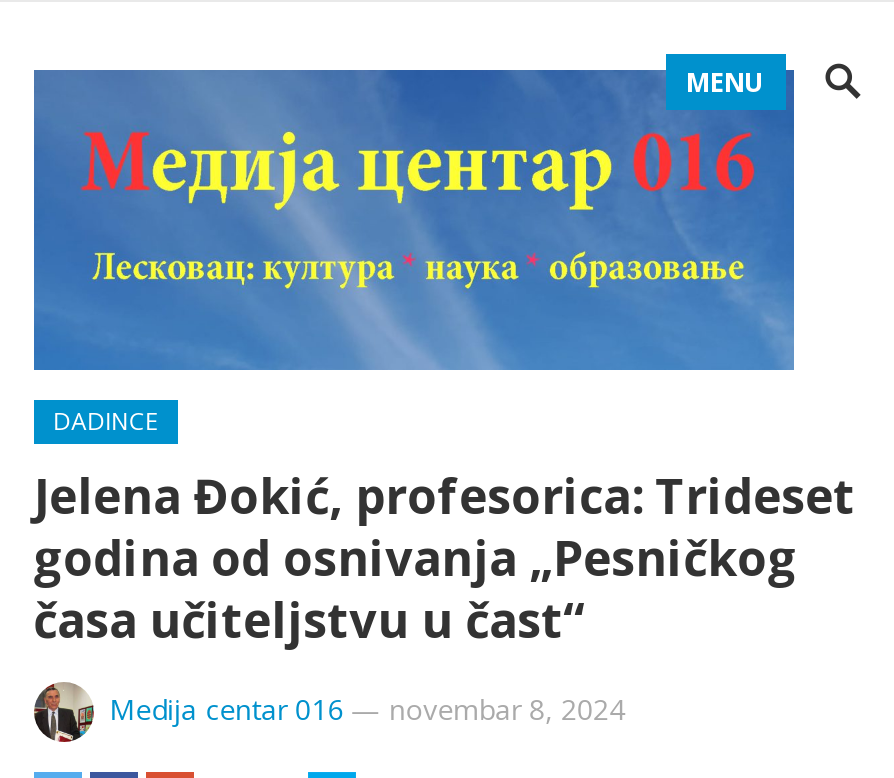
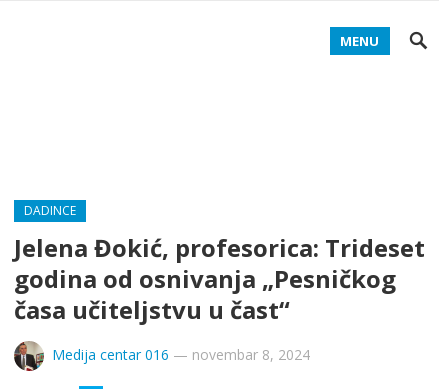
- [image]
